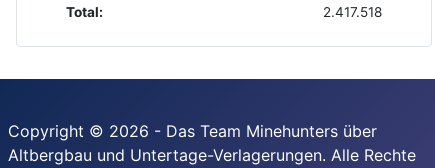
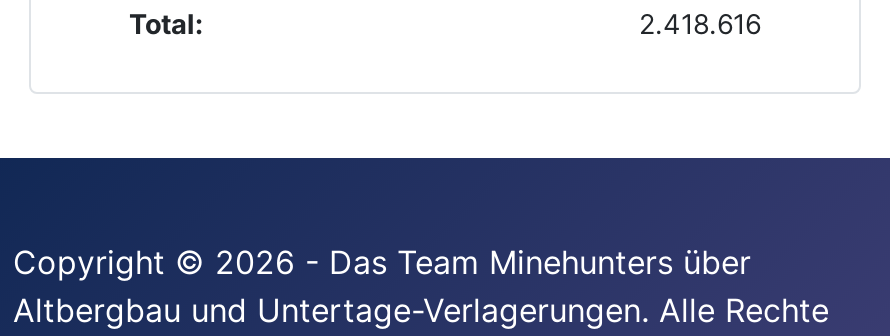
- 2.417.518
+ 2.418.616
